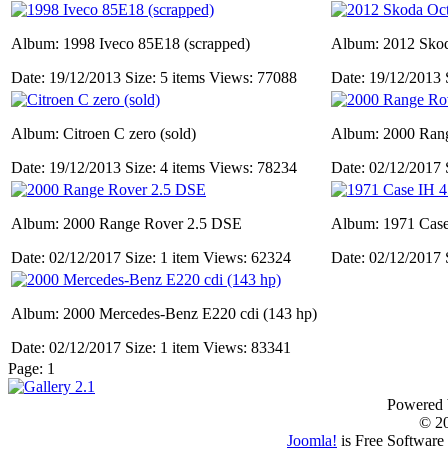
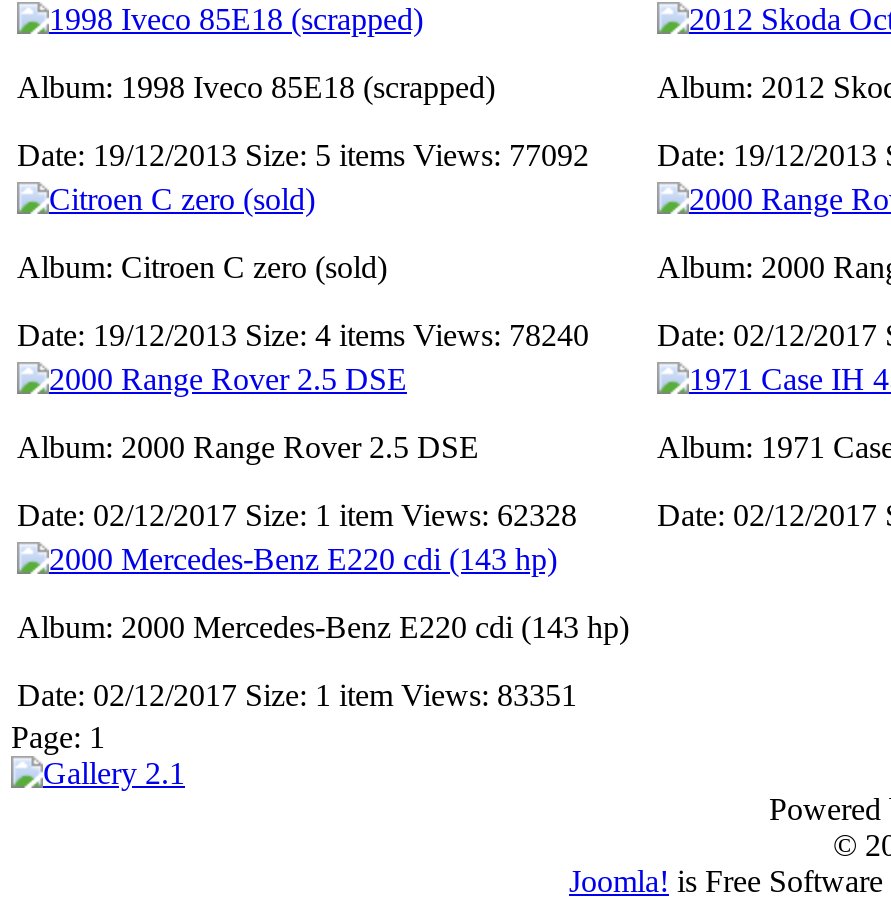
- Date: 19/12/2013 Size: 5 items Views: 77088
+ Date: 19/12/2013 Size: 5 items Views: 77092

- Date: 19/12/2013 Size: 4 items Views: 78234
+ Date: 19/12/2013 Size: 4 items Views: 78240

- Date: 02/12/2017 Size: 1 item Views: 62324
+ Date: 02/12/2017 Size: 1 item Views: 62328

- Date: 02/12/2017 Size: 1 item Views: 83341
+ Date: 02/12/2017 Size: 1 item Views: 83351
